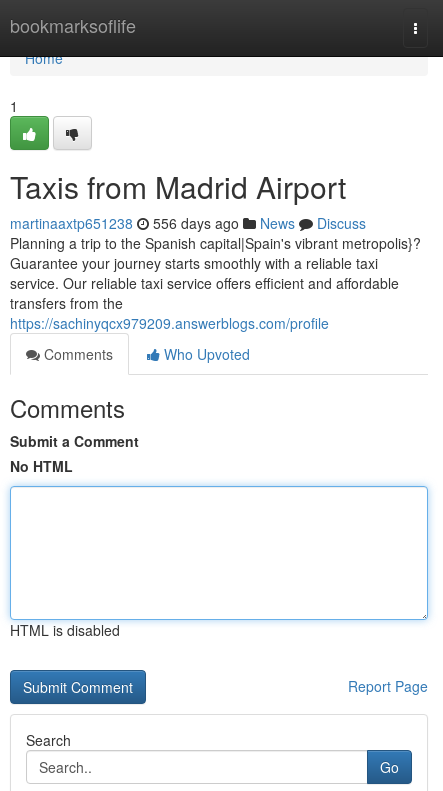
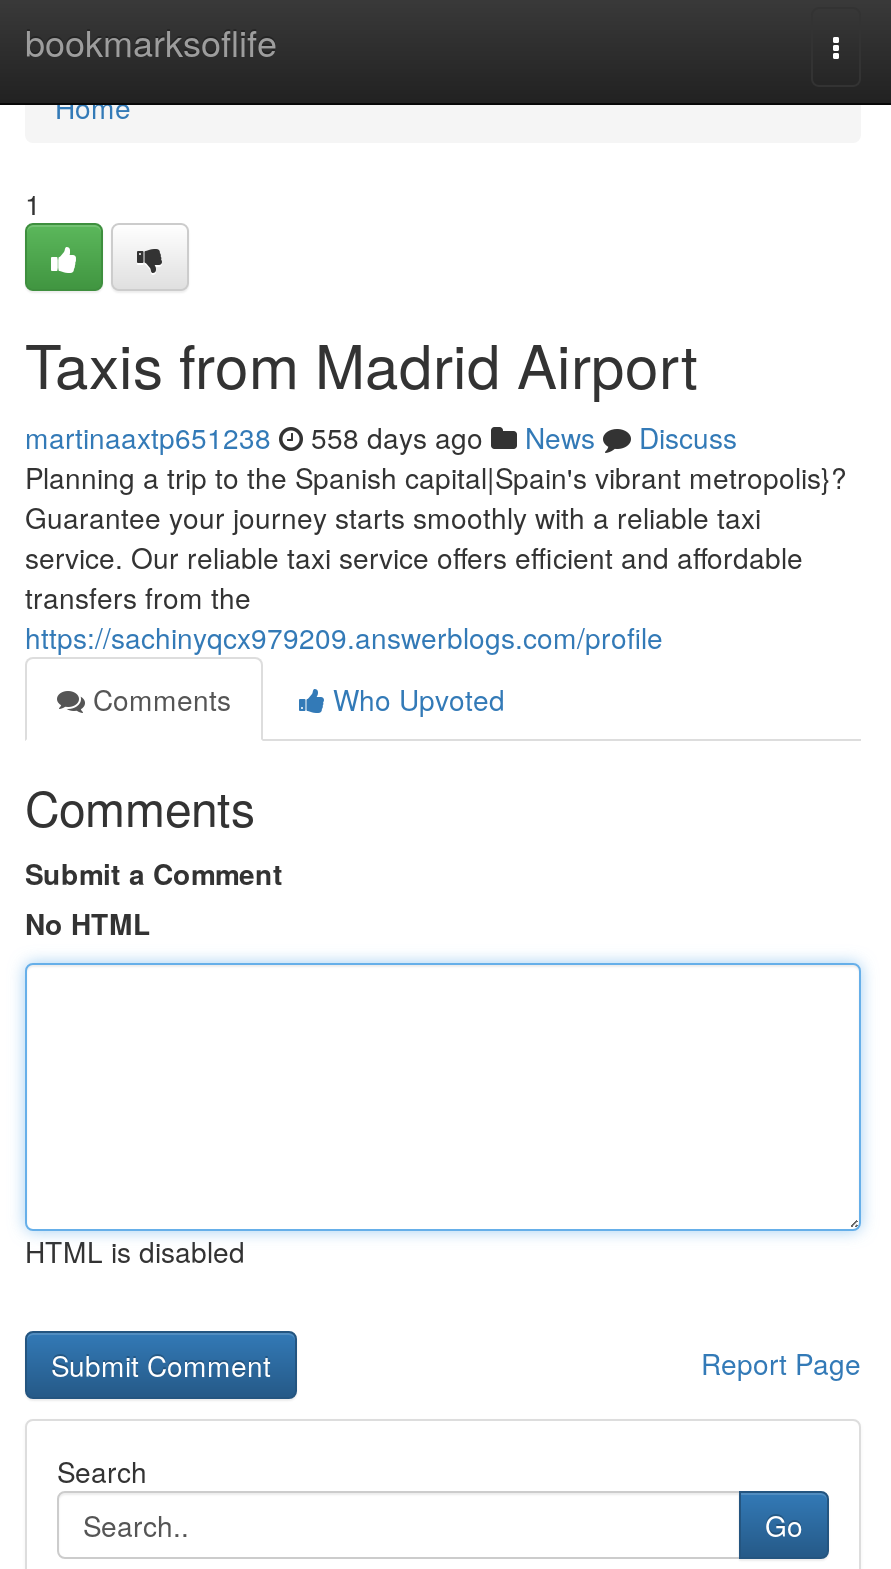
- martinaaxtp651238 556 days ago News Discuss
+ martinaaxtp651238 558 days ago News Discuss
